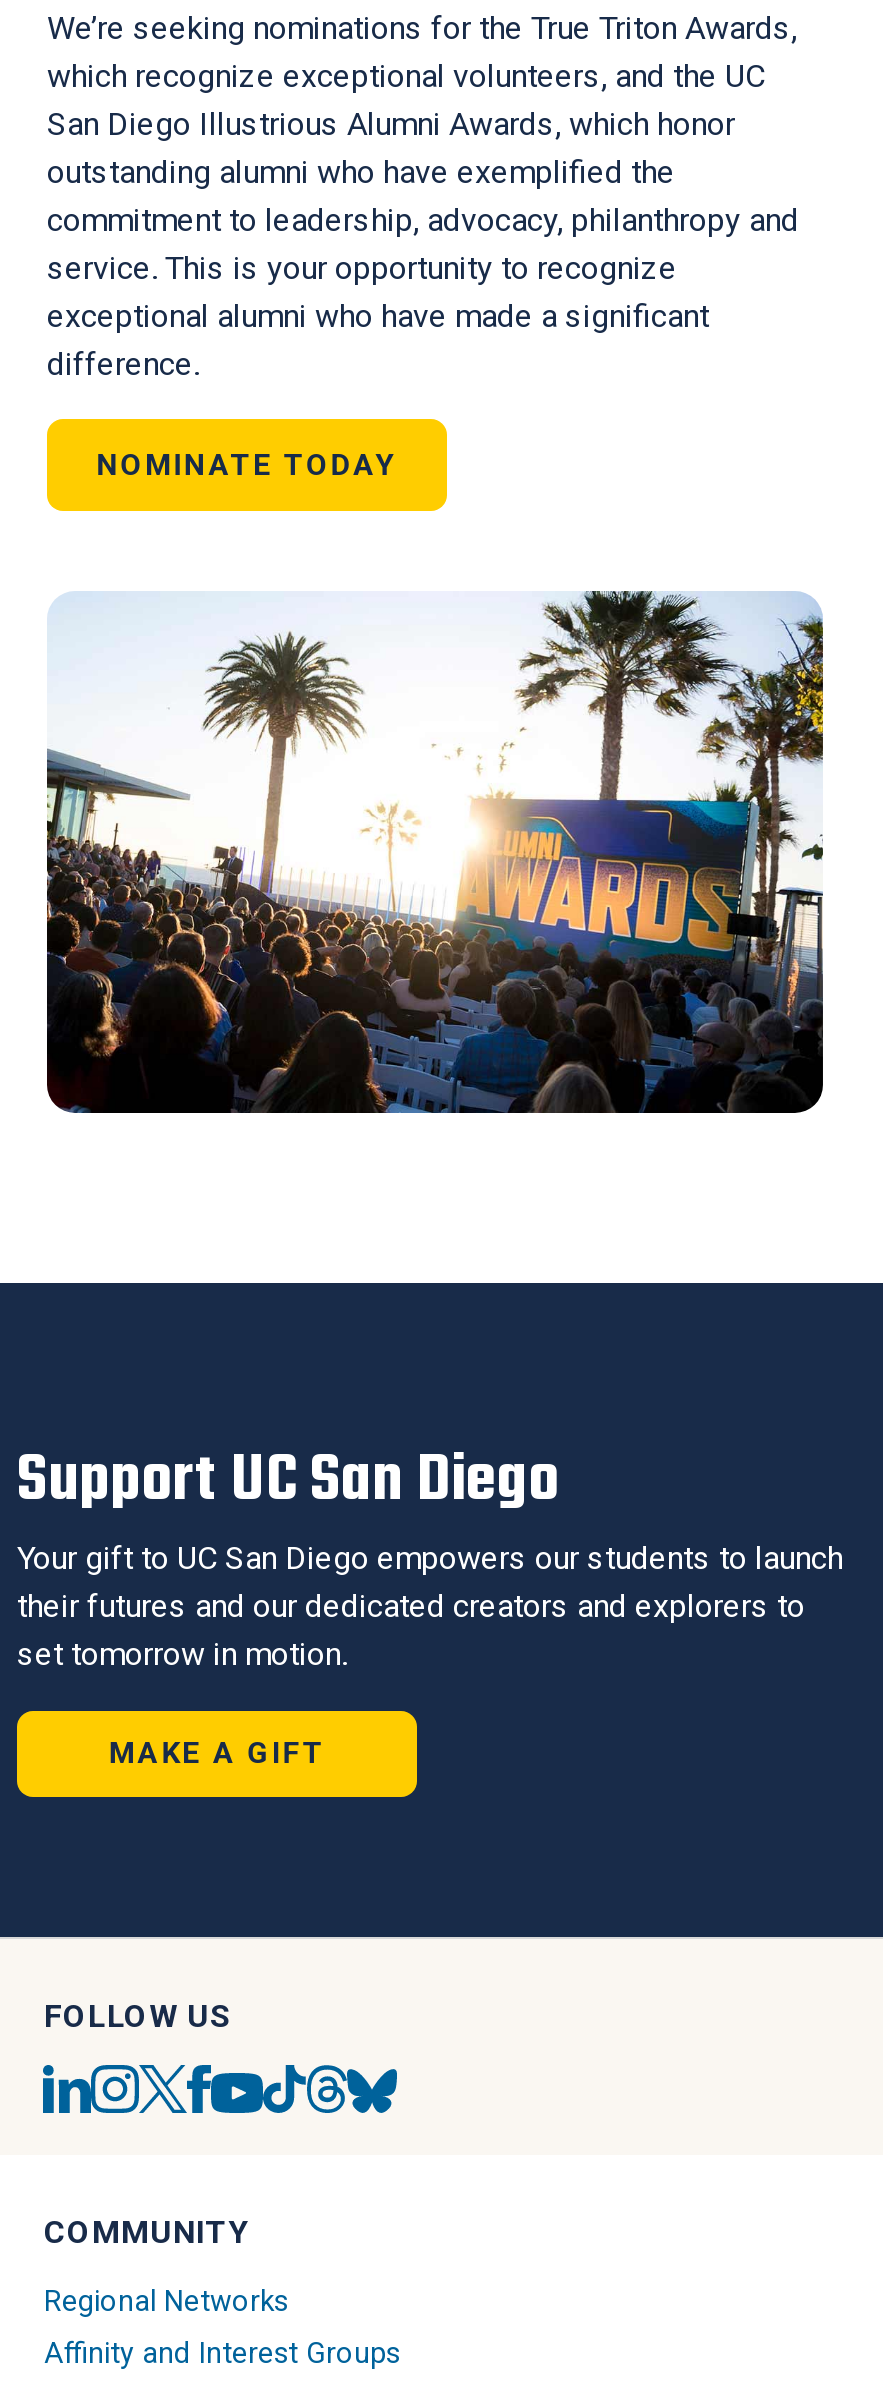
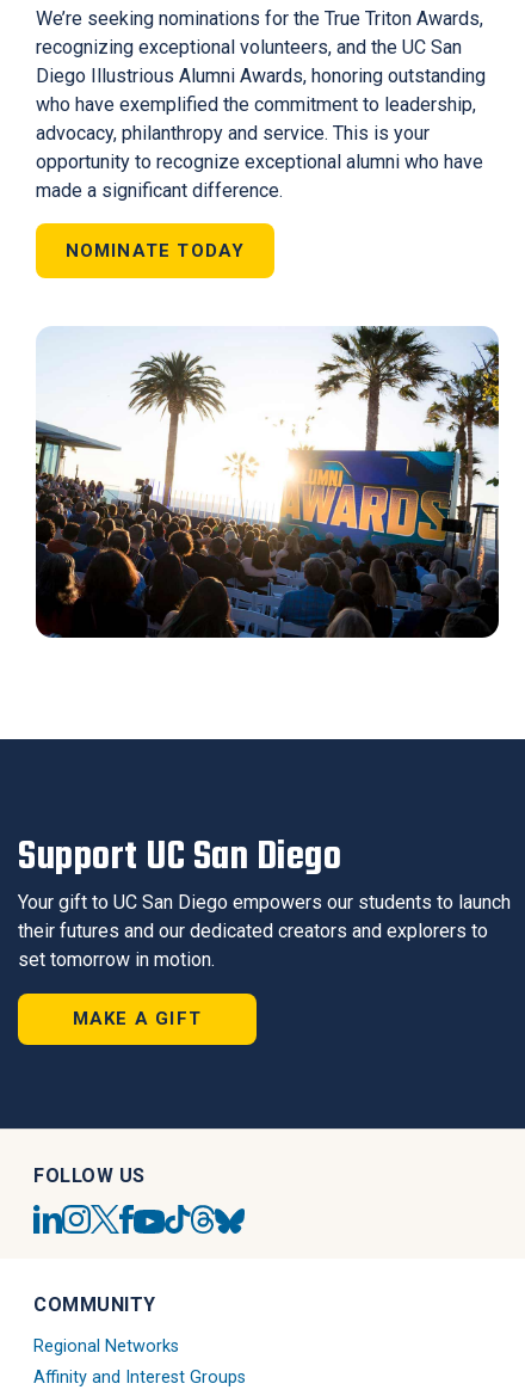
- which recognize exceptional volunteers, and the UC
- San Diego Illustrious Alumni Awards, which honor
- outstanding alumni who have exemplified the
- commitment to leadership, advocacy, philanthropy and
- service. This is your opportunity to recognize
- exceptional alumni who have made a significant
- difference.
+ recognizing exceptional volunteers, and the UC San
+ Diego Illustrious Alumni Awards, honoring outstanding
+ who have exemplified the commitment to leadership,
+ advocacy, philanthropy and service. This is your
+ opportunity to recognize exceptional alumni who have
+ made a significant difference.
